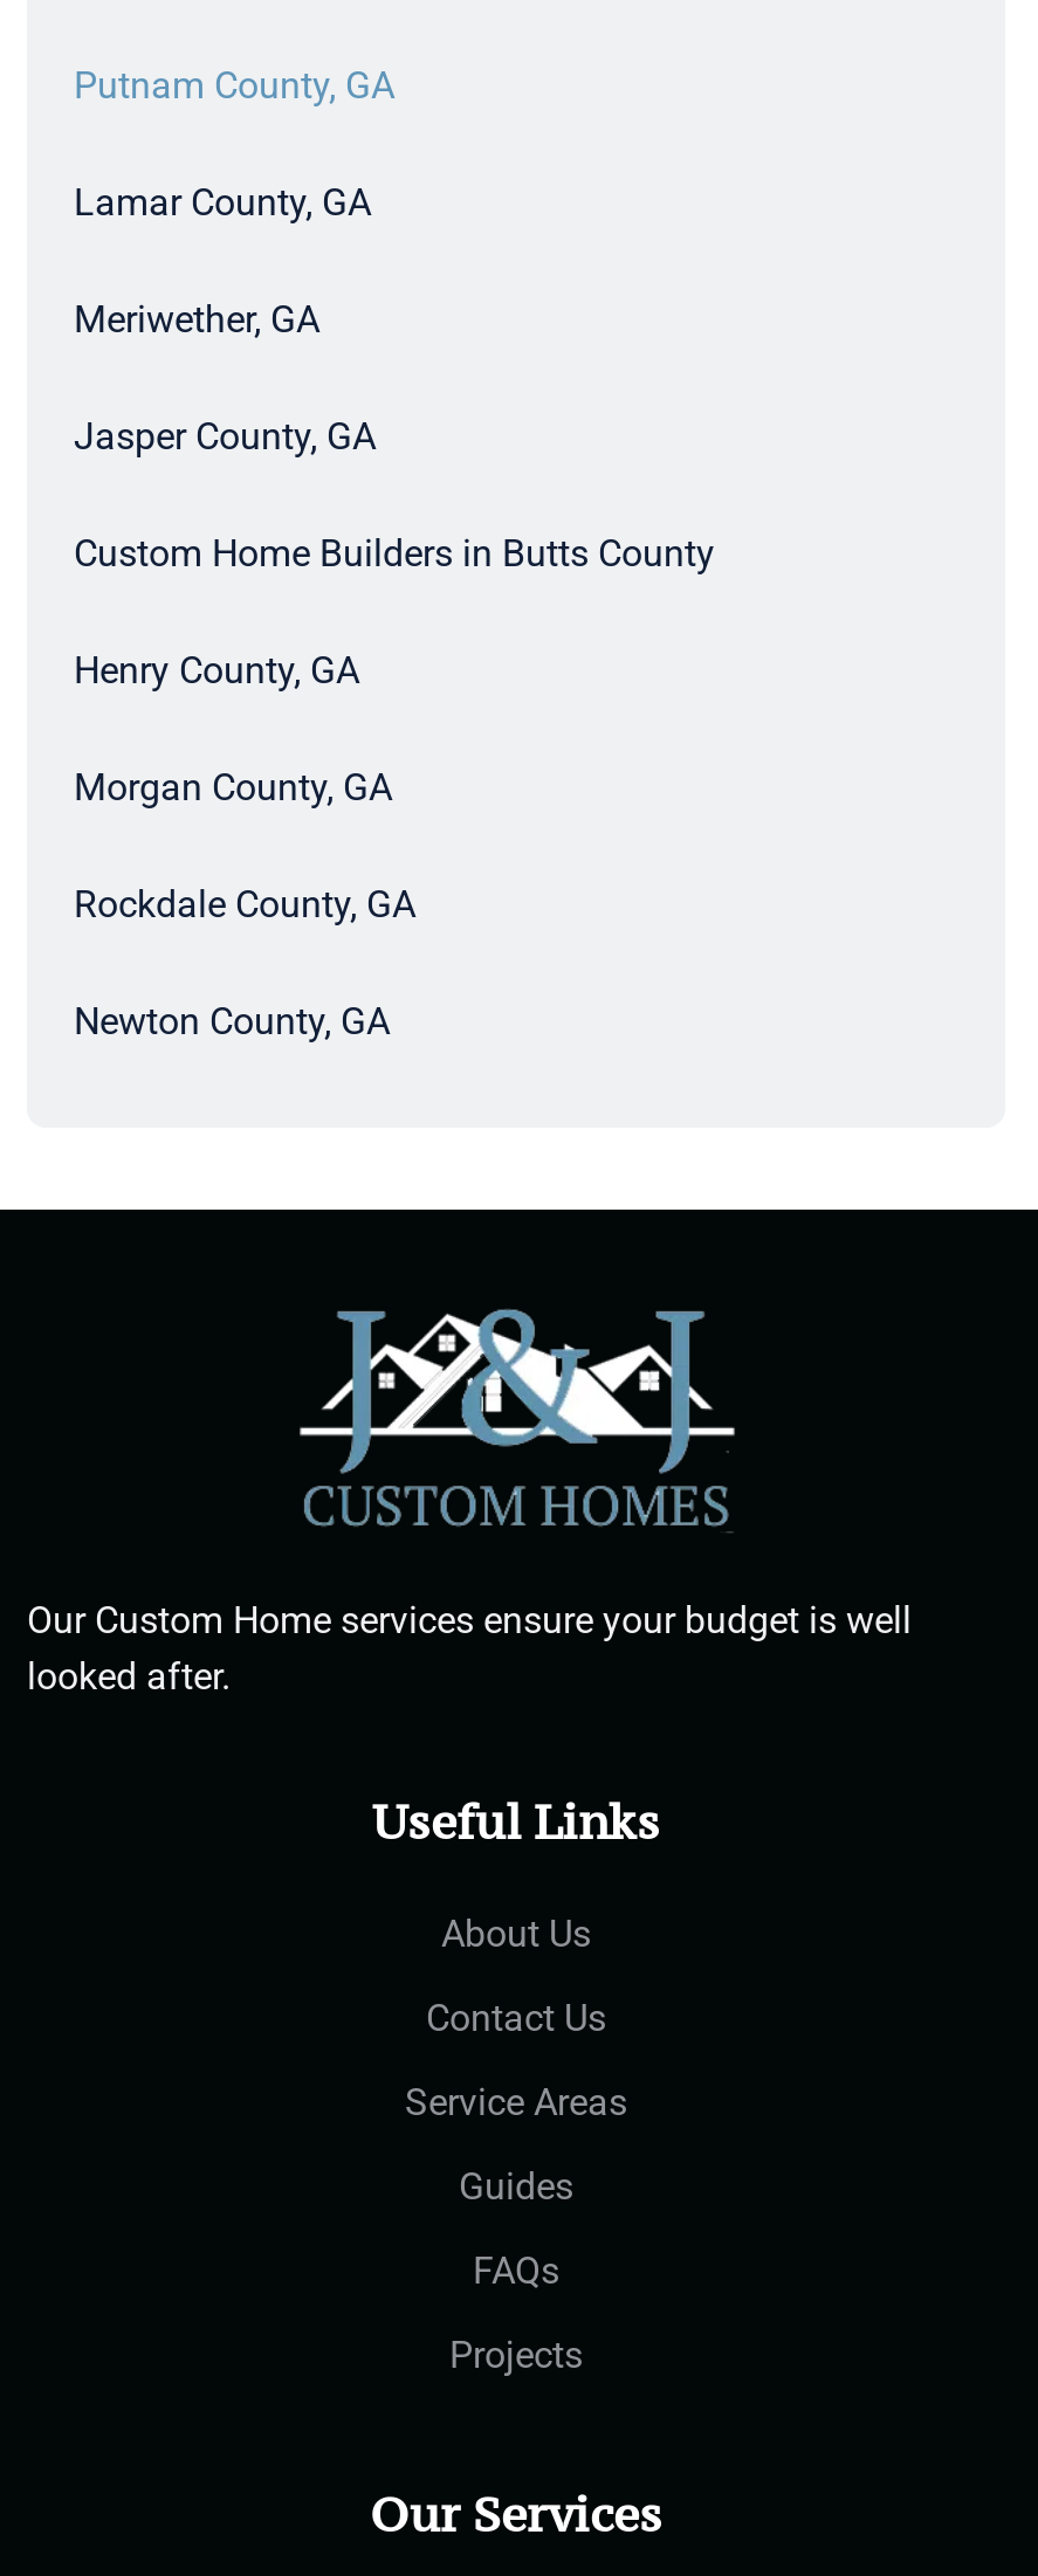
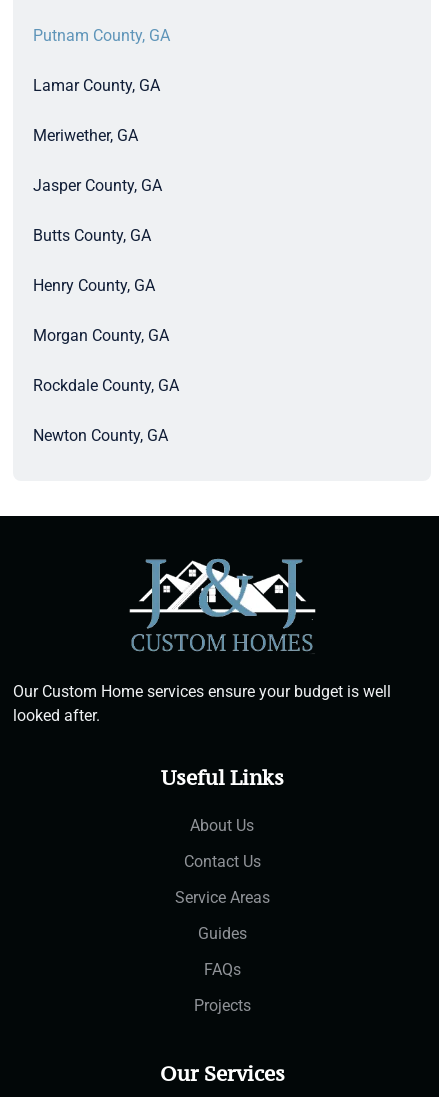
- Custom Home Builders in Butts County
+ Butts County, GA
